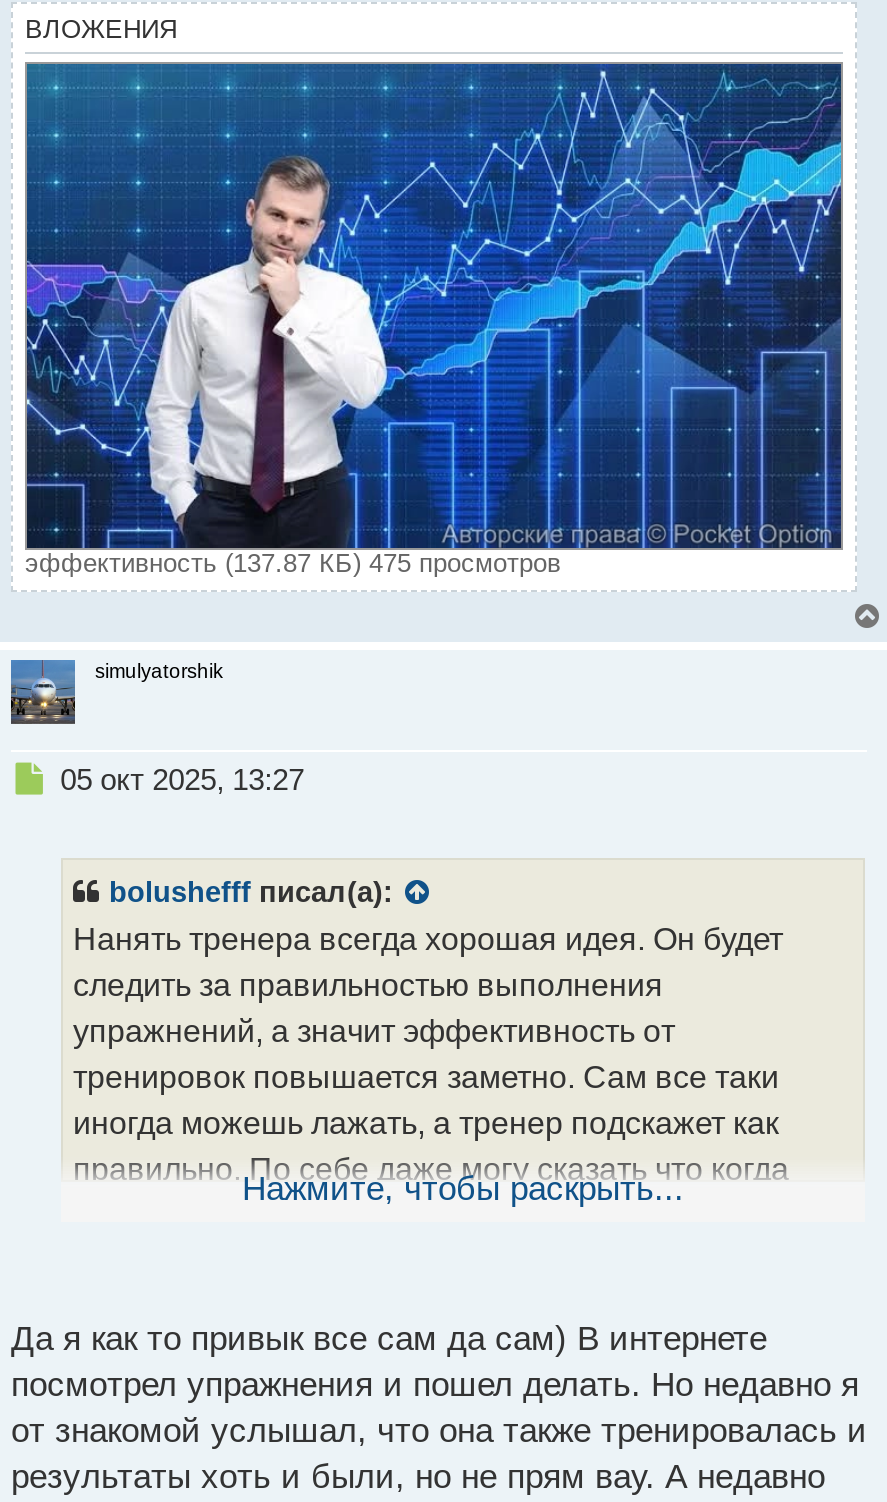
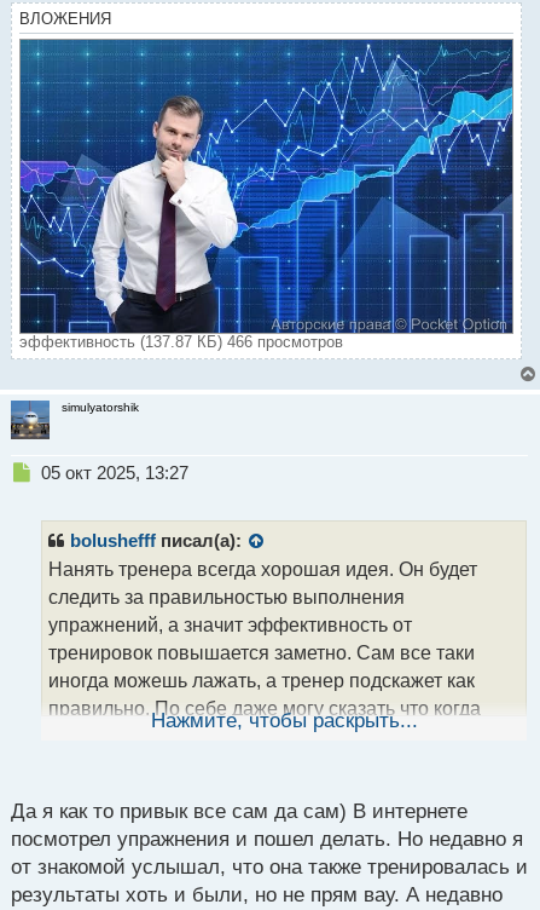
- эффективность (137.87 КБ) 475 просмотров
+ эффективность (137.87 КБ) 466 просмотров
